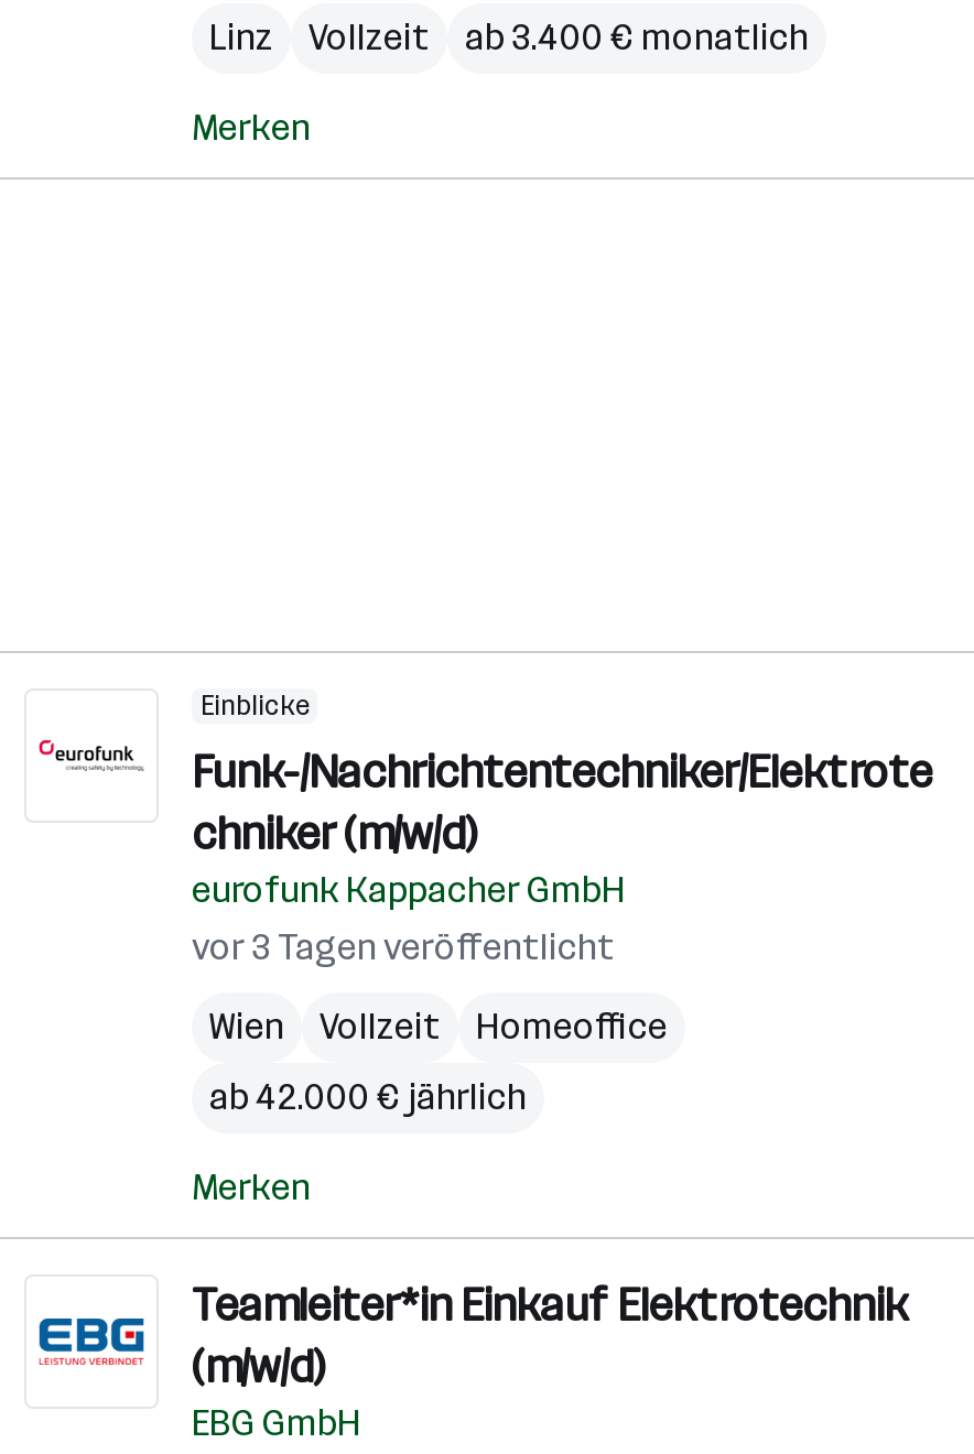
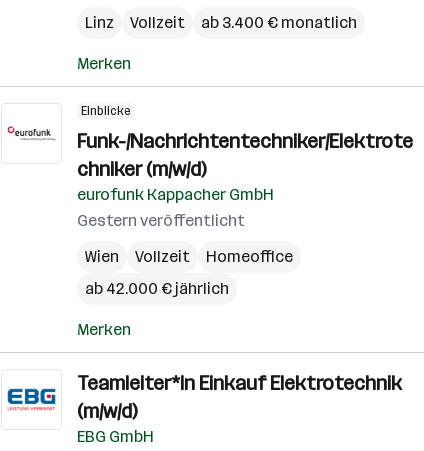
- vor 3 Tagen veröffentlicht
+ Gestern veröffentlicht
